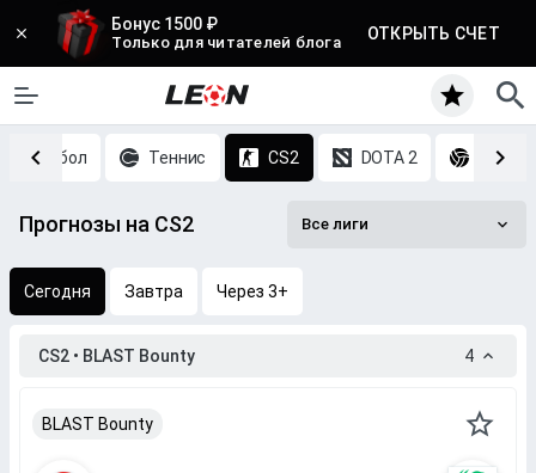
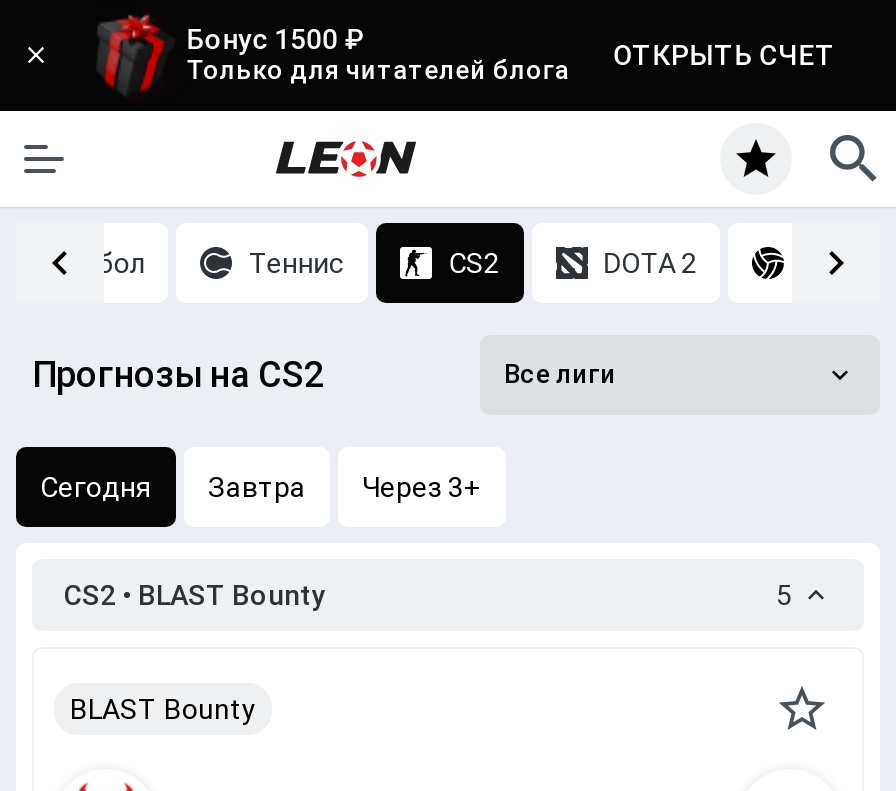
- 4
+ 5
